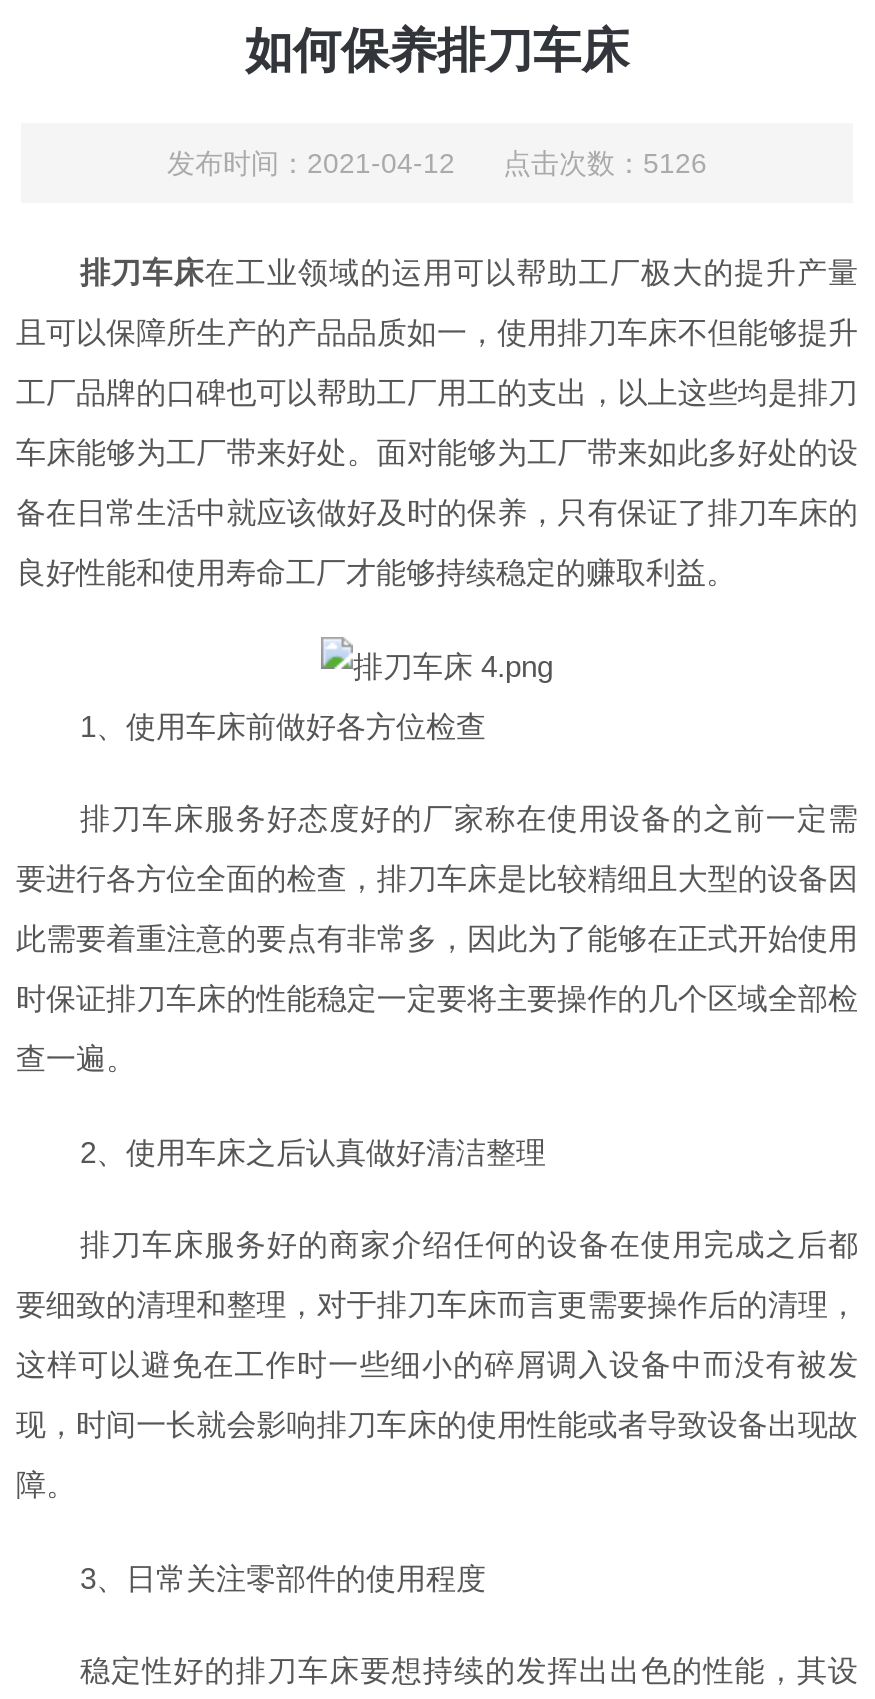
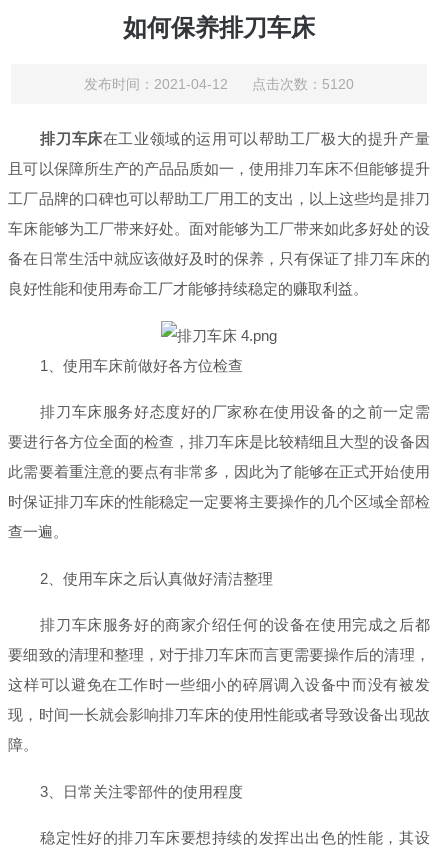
- 发布时间：2021-04-12 点击次数：5126
+ 发布时间：2021-04-12 点击次数：5120
